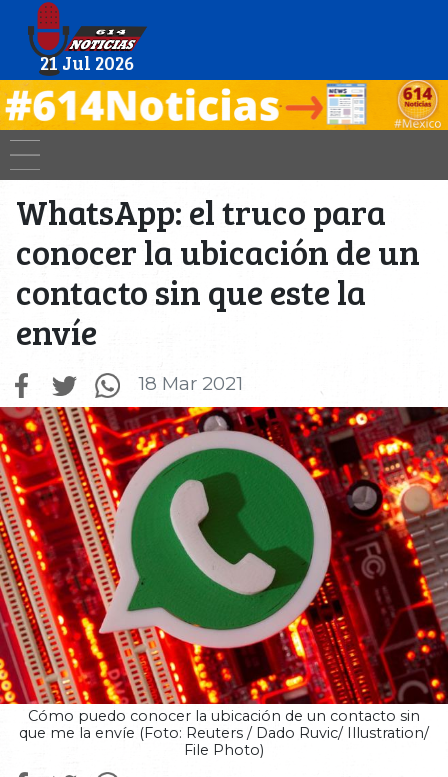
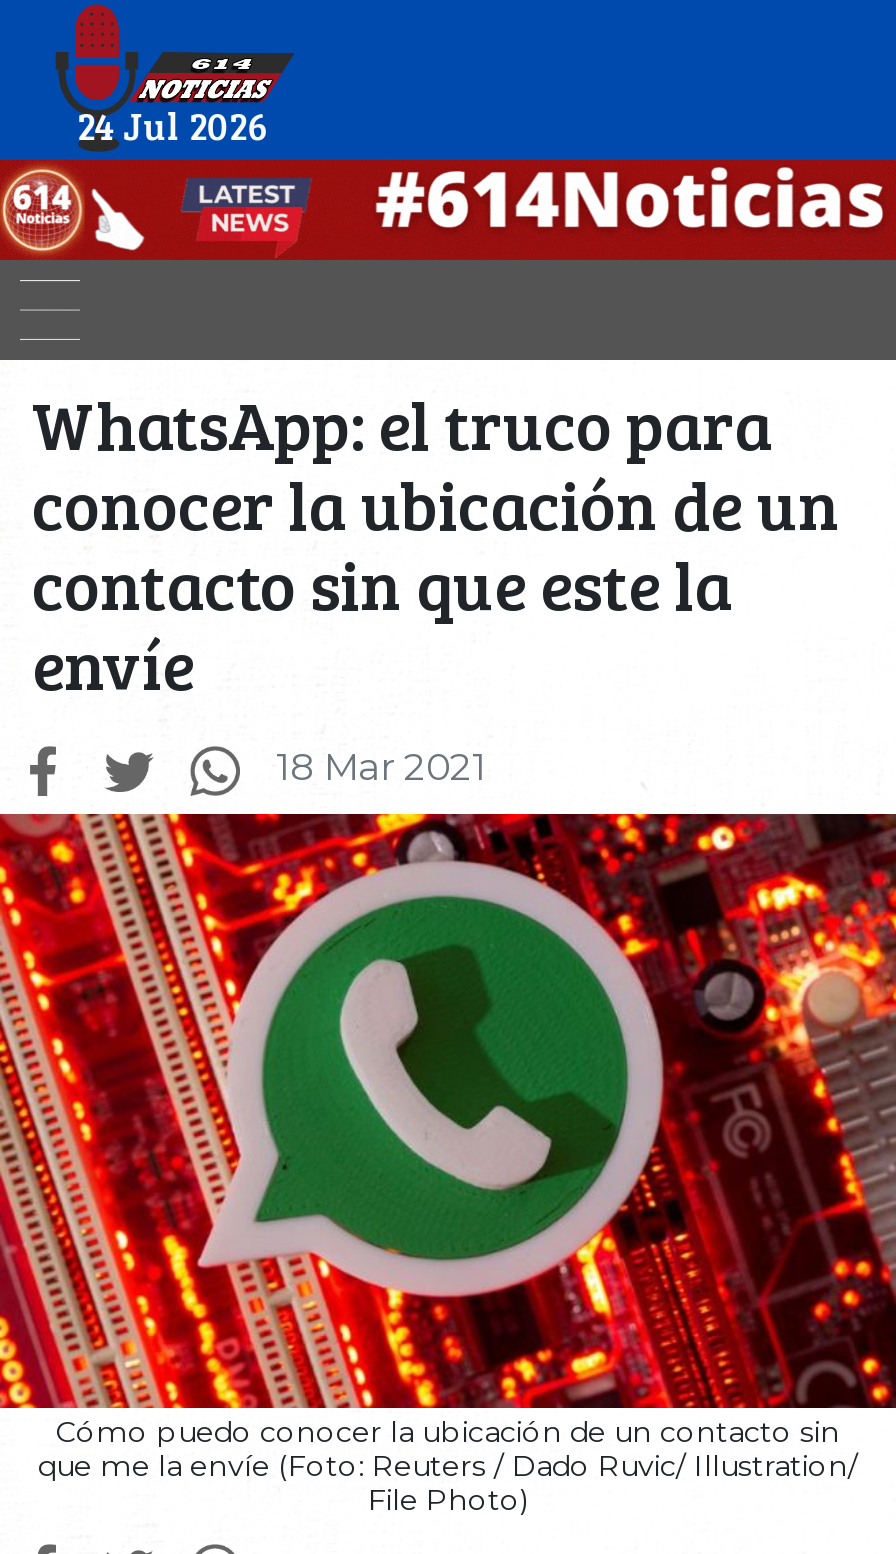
- 21 Jul 2026
+ 24 Jul 2026

- [image]
+ [image]
